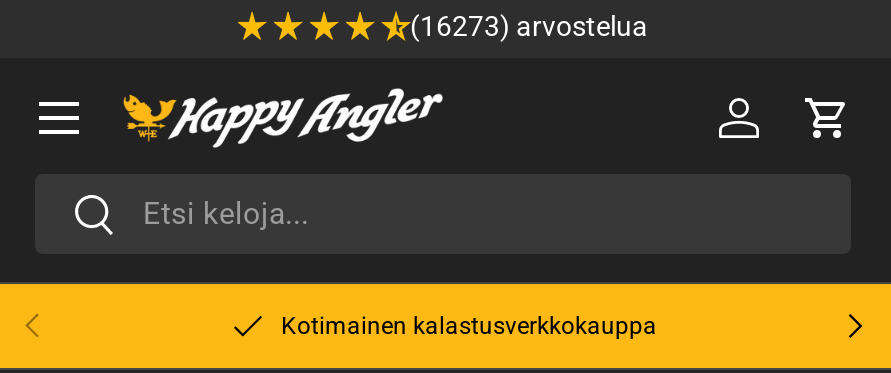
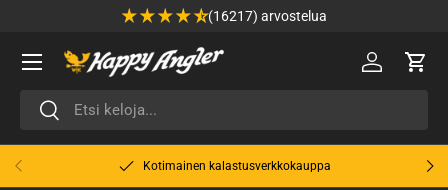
- (16273) arvostelua
+ (16217) arvostelua
